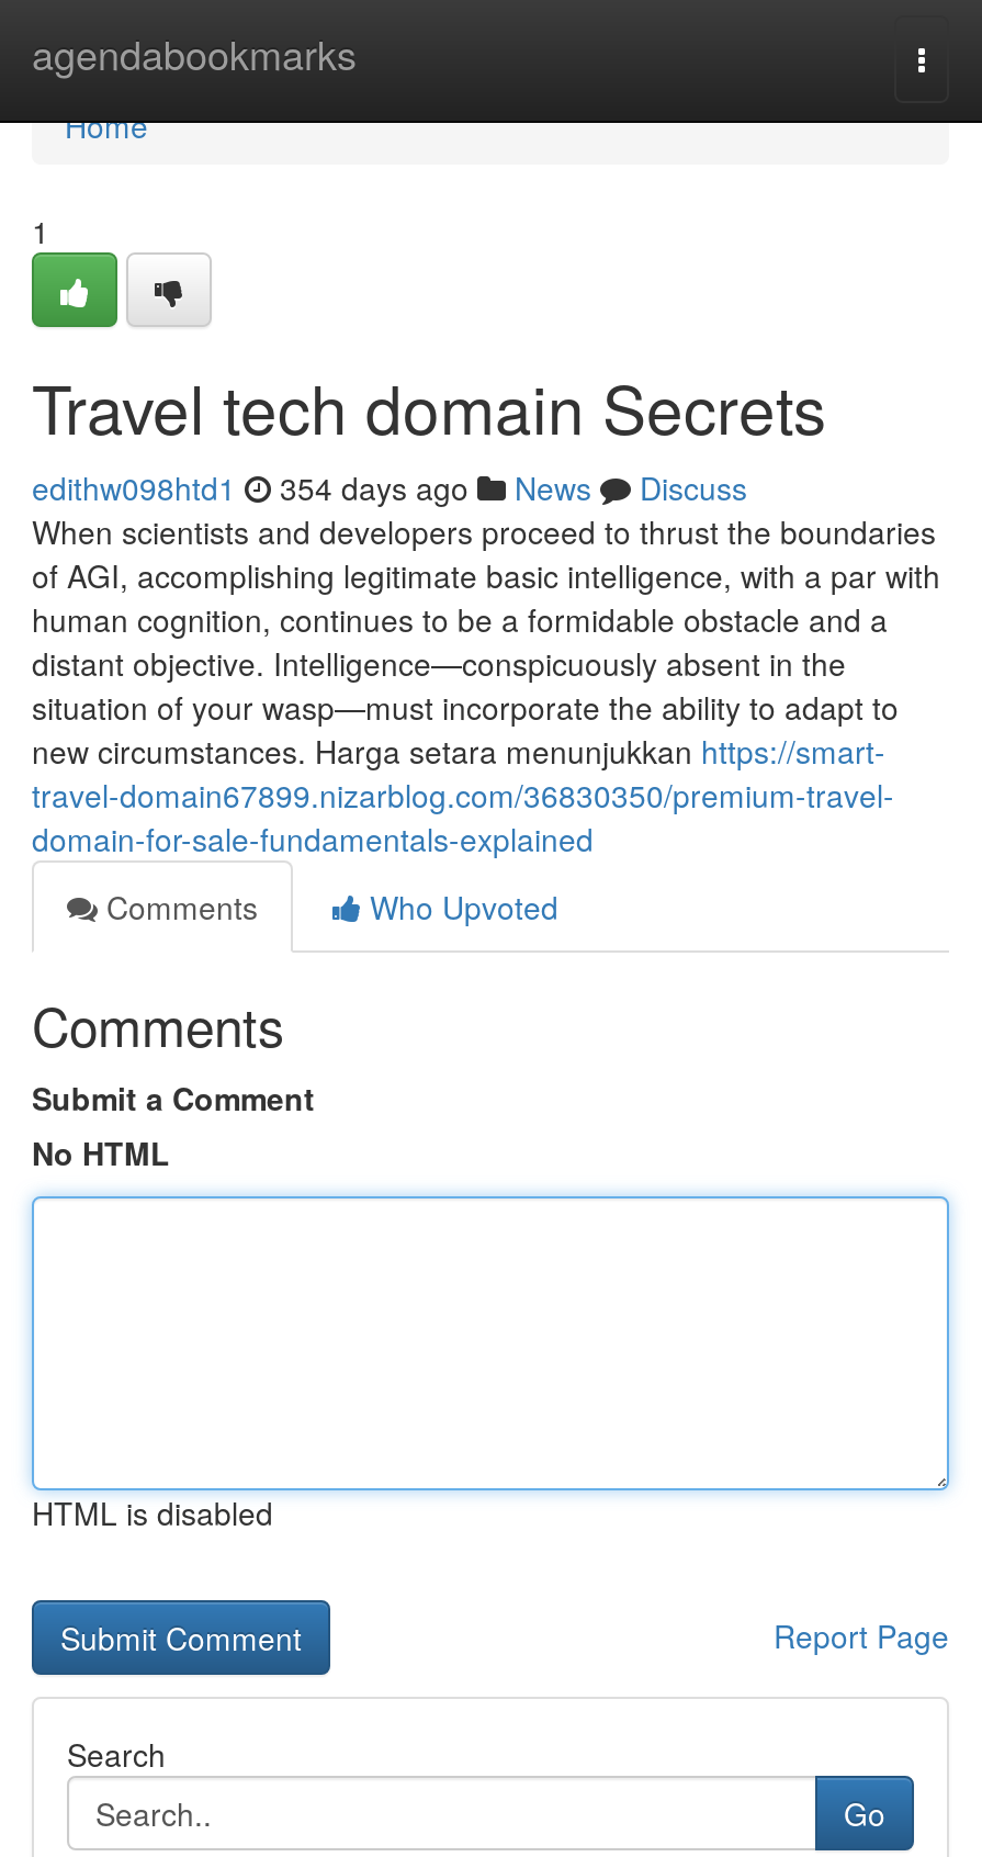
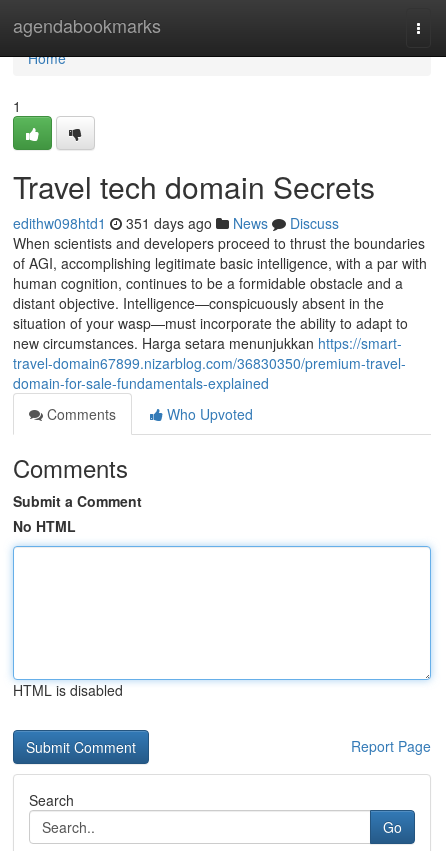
- edithw098htd1 354 days ago News Discuss
+ edithw098htd1 351 days ago News Discuss
